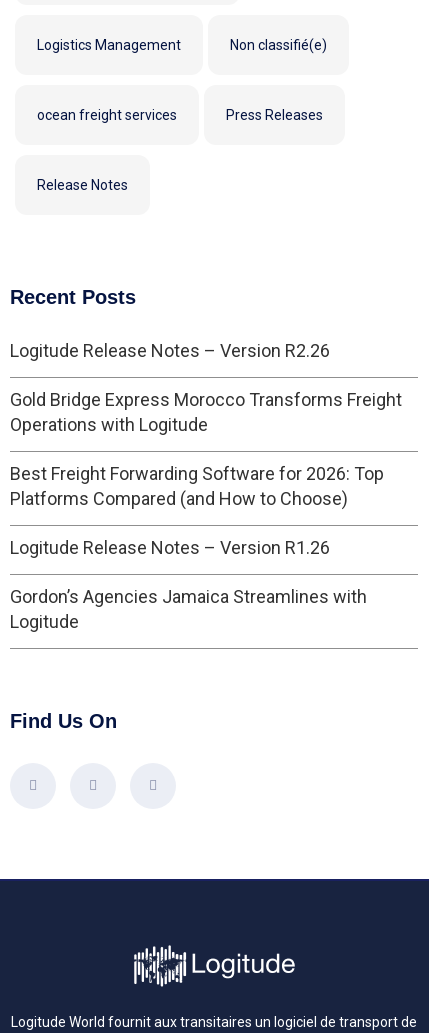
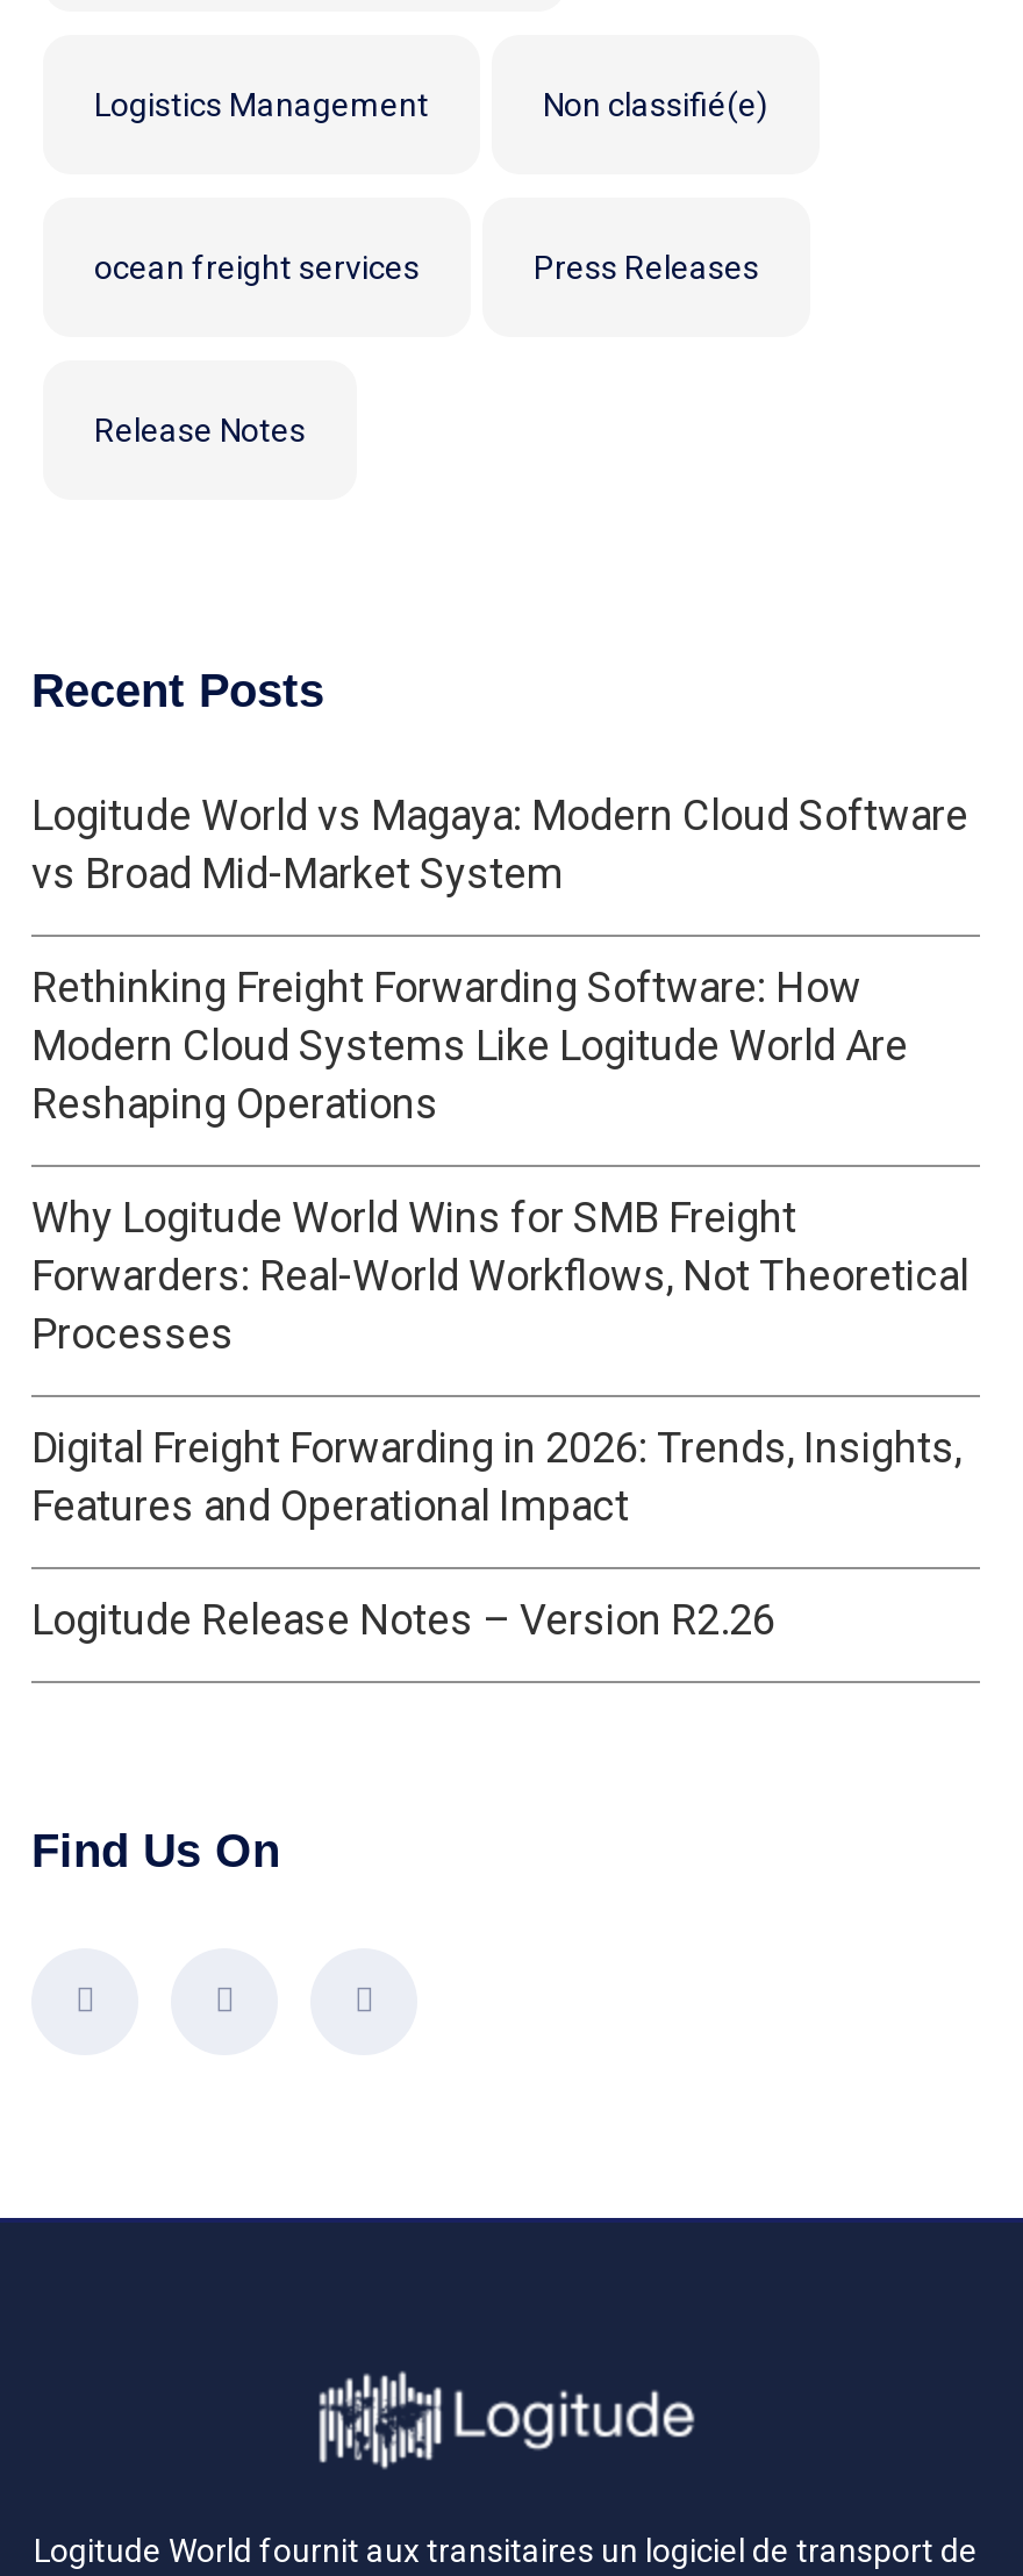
+ Logitude World vs Magaya: Modern Cloud Software
+ vs Broad Mid-Market System
+ Rethinking Freight Forwarding Software: How
+ Modern Cloud Systems Like Logitude World Are
+ Reshaping Operations
+ Why Logitude World Wins for SMB Freight
+ Forwarders: Real-World Workflows, Not Theoretical
+ Processes
+ Digital Freight Forwarding in 2026: Trends, Insights,
+ Features and Operational Impact

moved down: Logitude Release Notes – Version R2.26

- Gold Bridge Express Morocco Transforms Freight
- Operations with Logitude
- Best Freight Forwarding Software for 2026: Top
- Platforms Compared (and How to Choose)
- Logitude Release Notes – Version R1.26
- Gordon’s Agencies Jamaica Streamlines with
- Logitude
